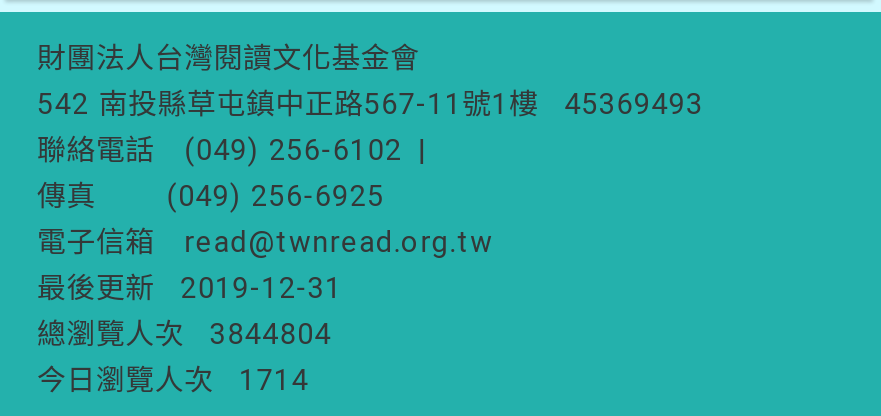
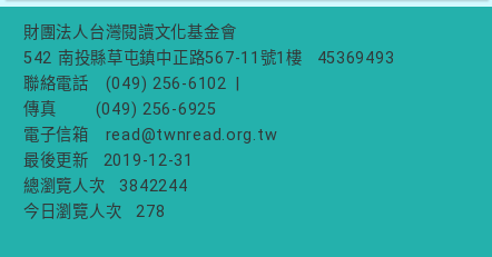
- 總瀏覽人次 3844804
+ 總瀏覽人次 3842244

- 今日瀏覽人次 1714
+ 今日瀏覽人次 278
